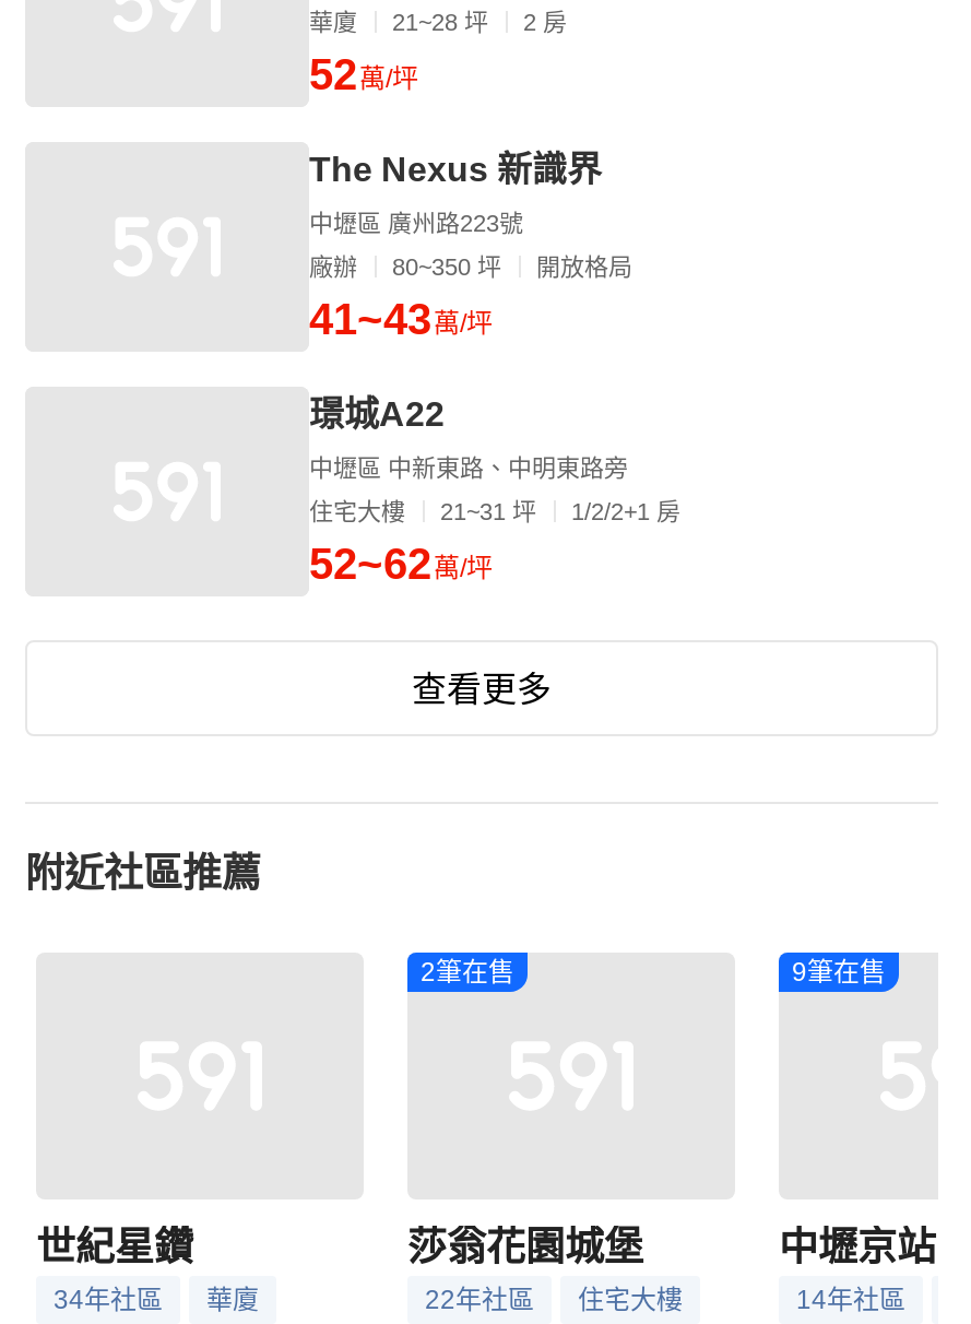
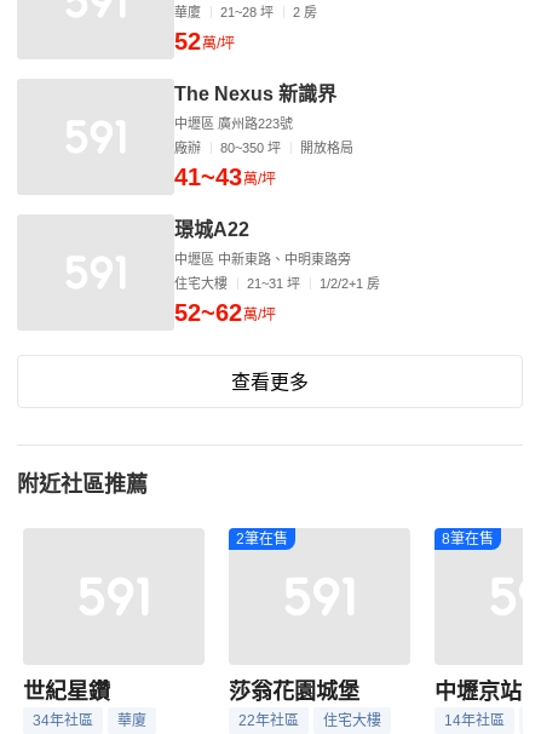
- 9筆在售
+ 8筆在售
